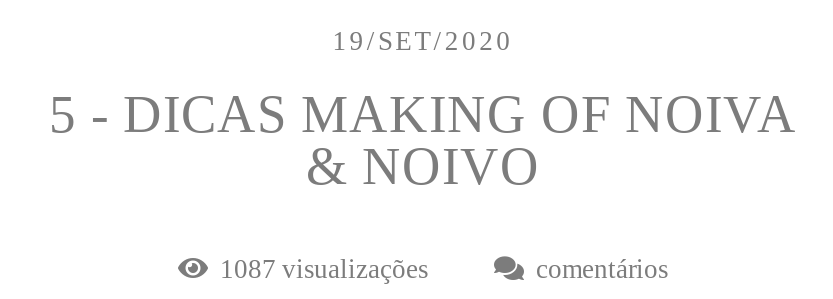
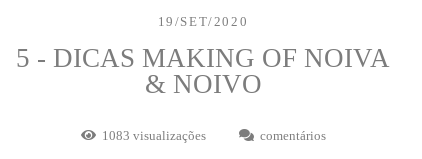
- 1087 visualizações
+ 1083 visualizações
